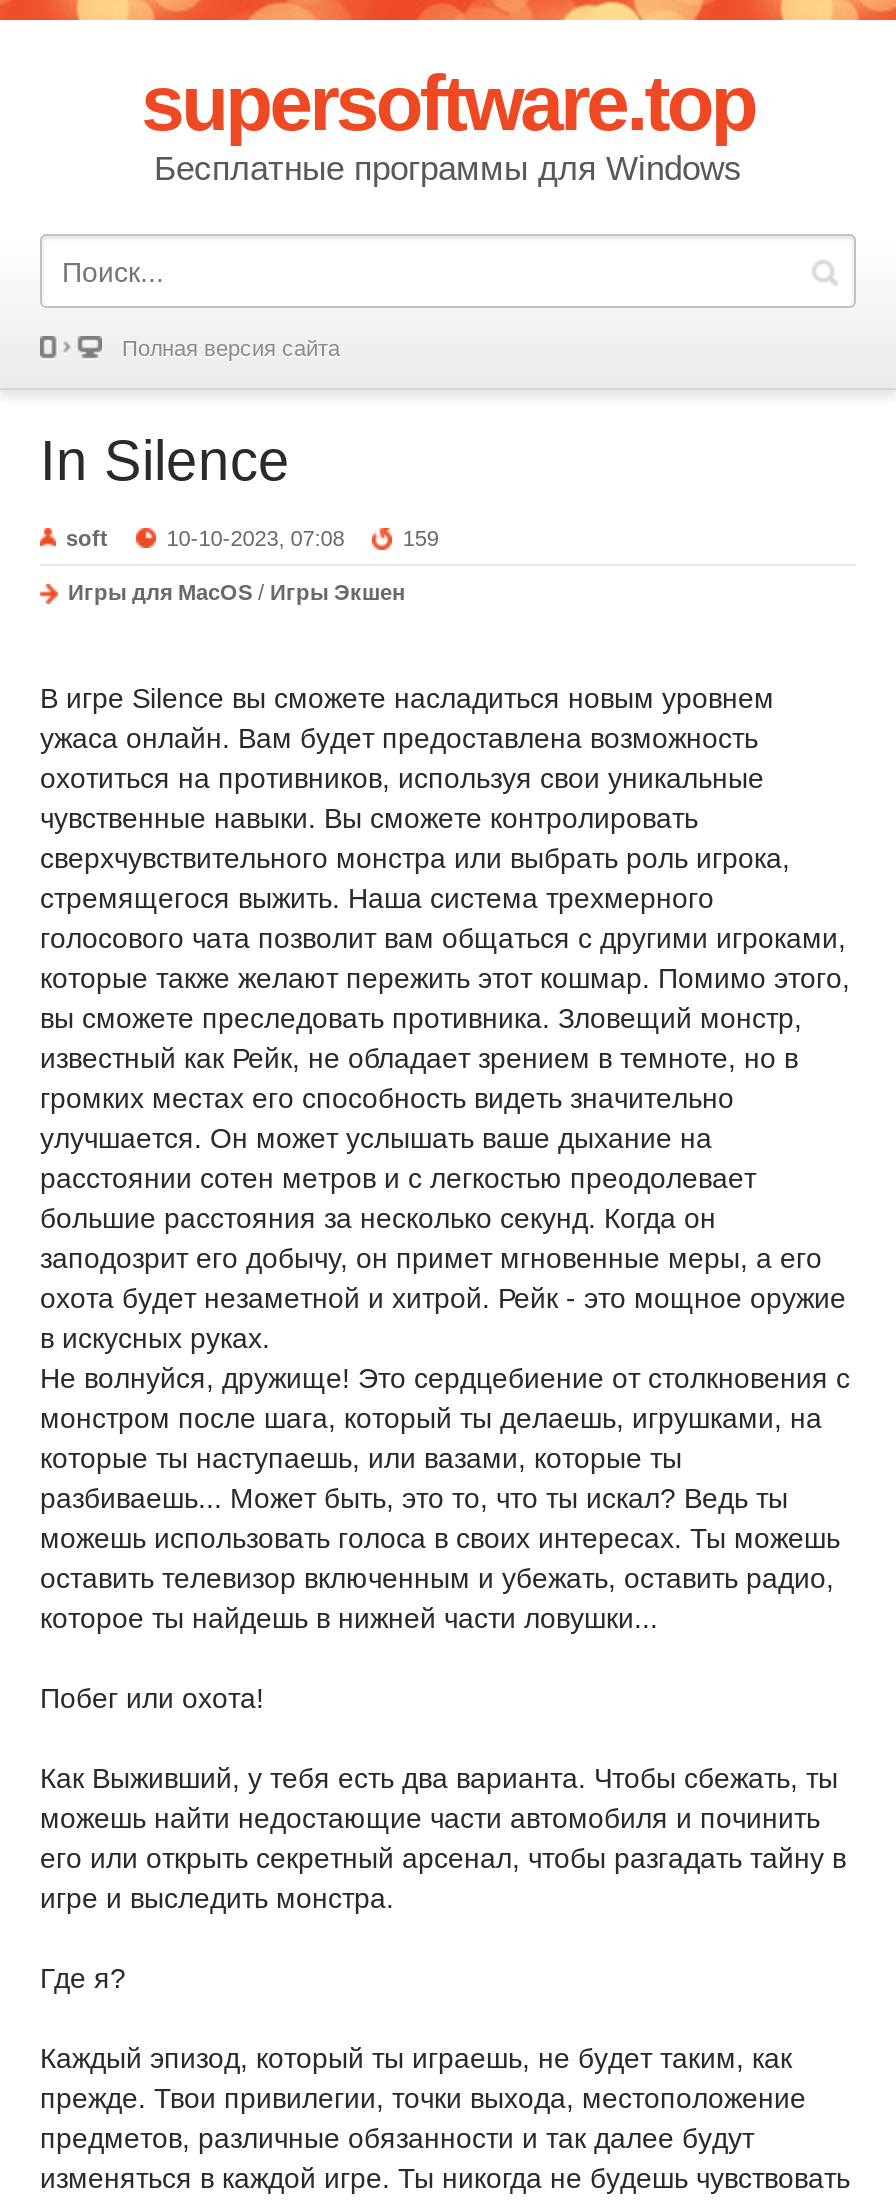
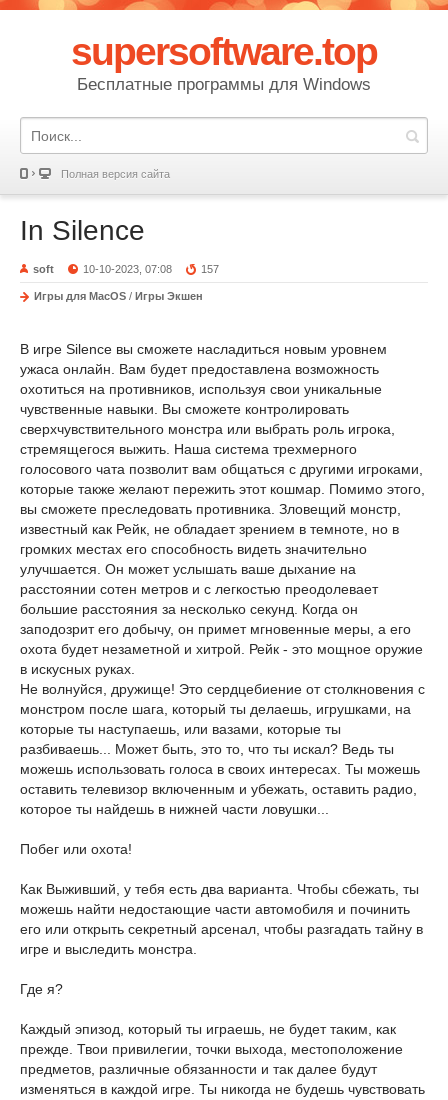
- 159
+ 157
